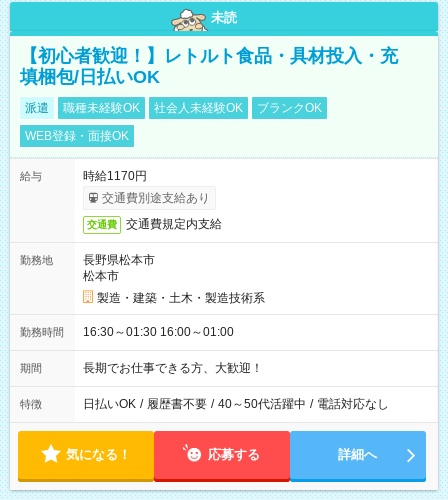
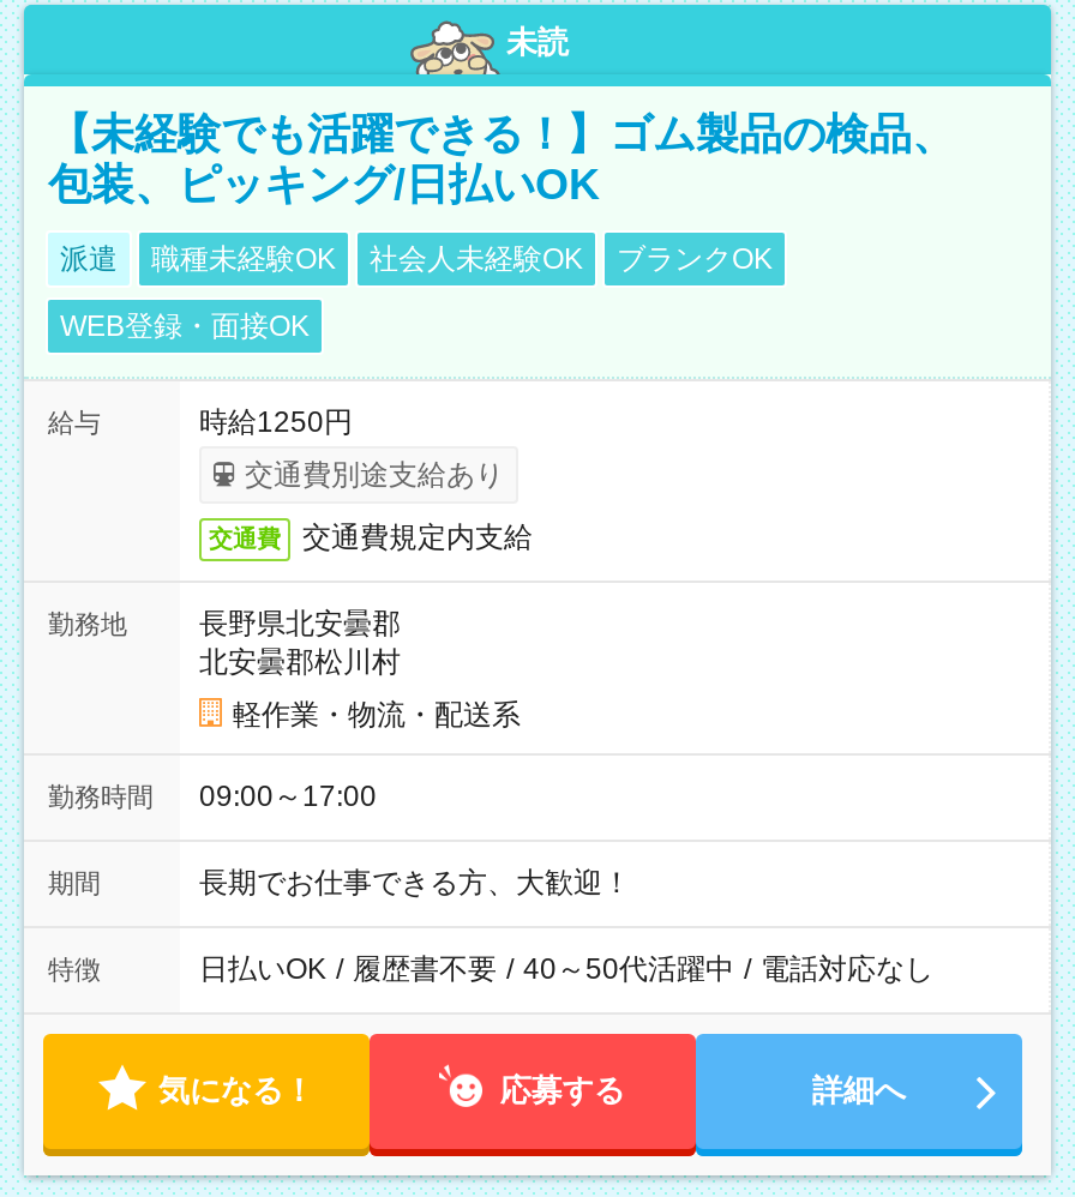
- 【初心者歓迎！】レトルト食品・具材投入・充
- 填梱包/日払いOK
+ 【未経験でも活躍できる！】ゴム製品の検品、
+ 包装、ピッキング/日払いOK

- 時給1170円
+ 時給1250円

- 長野県松本市
- 松本市
+ 長野県北安曇郡
+ 北安曇郡松川村

- 製造・建築・土木・製造技術系
+ 軽作業・物流・配送系

- 勤務時間 16:30～01:30 16:00～01:00
+ 勤務時間 09:00～17:00
